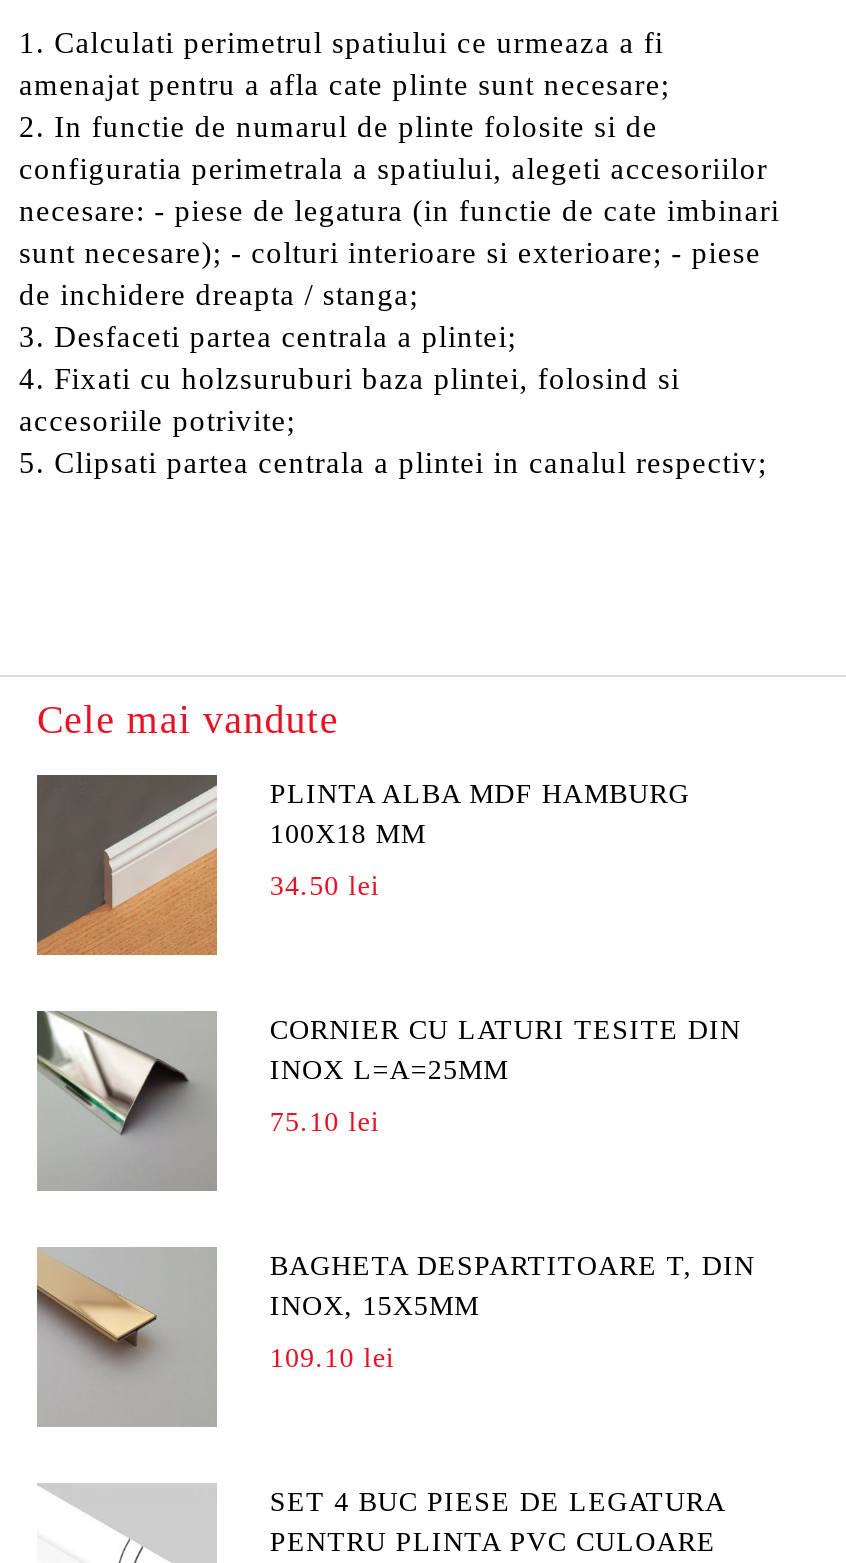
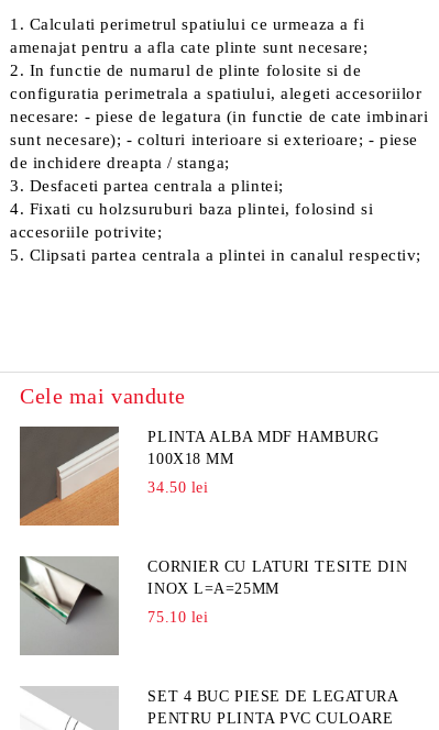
- [image]
- BAGHETA DESPARTITOARE T, DIN
- INOX, 15X5MM
- 109.10 lei
